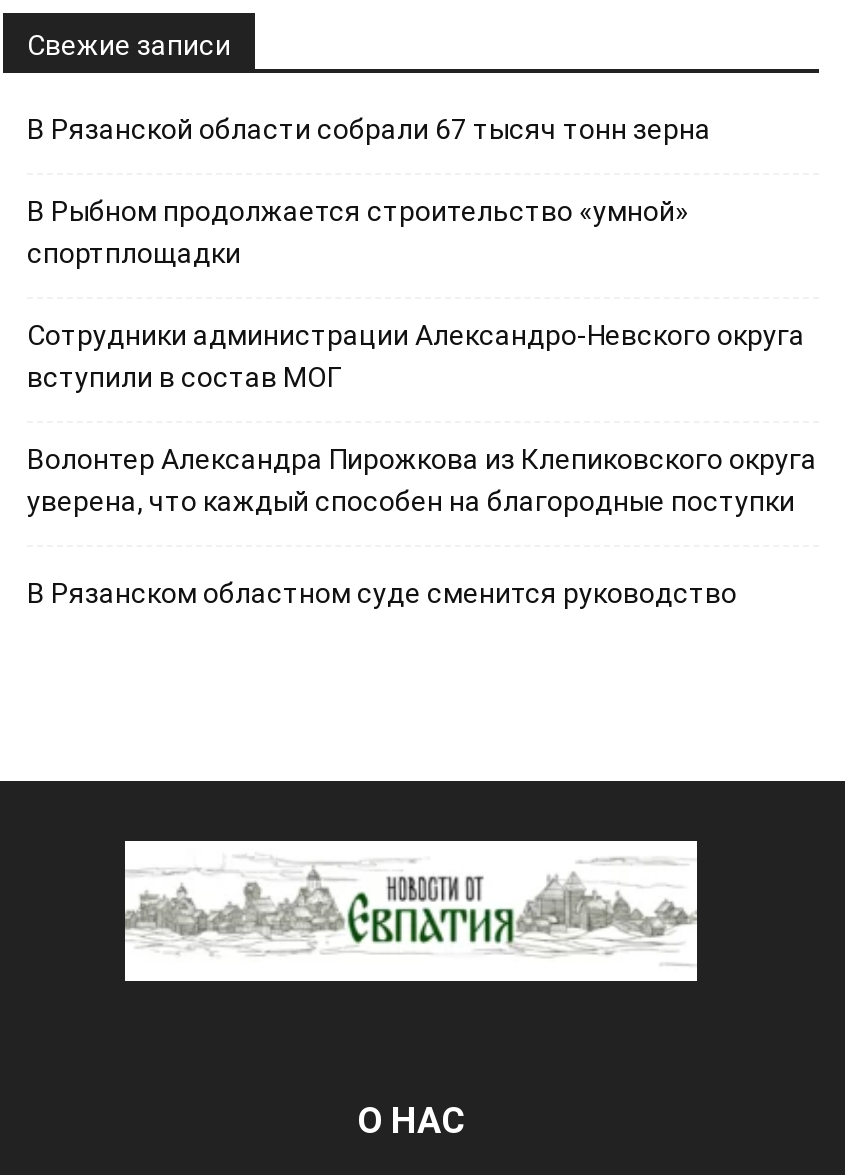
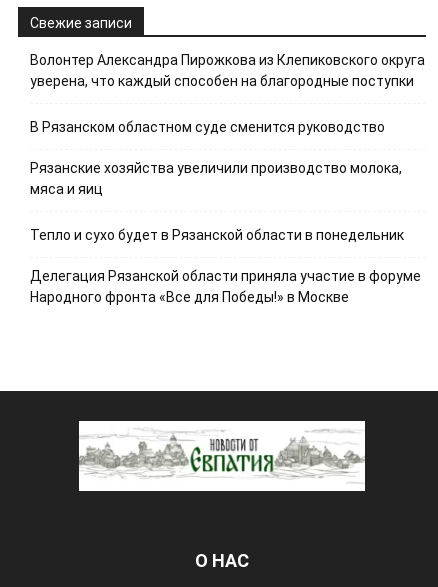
- В Рязанской области собрали 67 тысяч тонн зерна
- В Рыбном продолжается строительство «умной»
- спортплощадки
- Сотрудники администрации Александро-Невского округа
- вступили в состав МОГ

moved up: Волонтер Александра Пирожкова из Клепиковского округа | уверена, что каждый способен на благородные поступки | В Рязанском областном суде сменится руководство

+ Рязанские хозяйства увеличили производство молока,
+ мяса и яиц
+ Тепло и сухо будет в Рязанской области в понедельник
+ Делегация Рязанской области приняла участие в форуме
+ Народного фронта «Все для Победы!» в Москве
